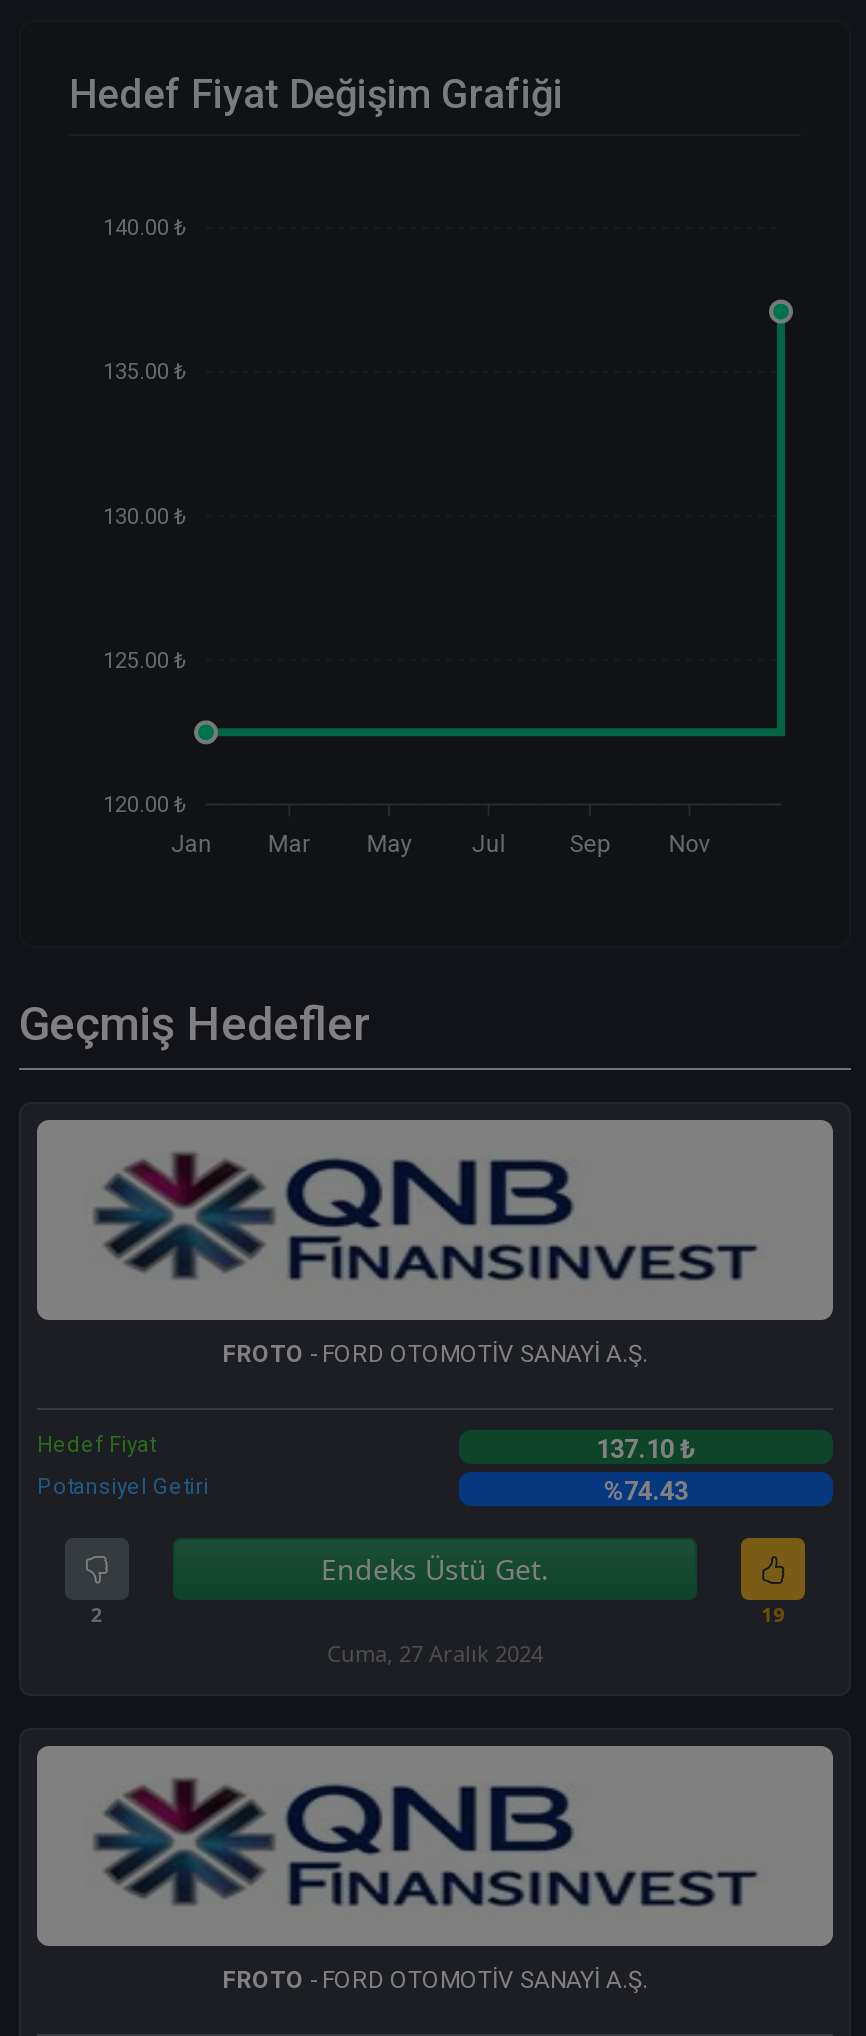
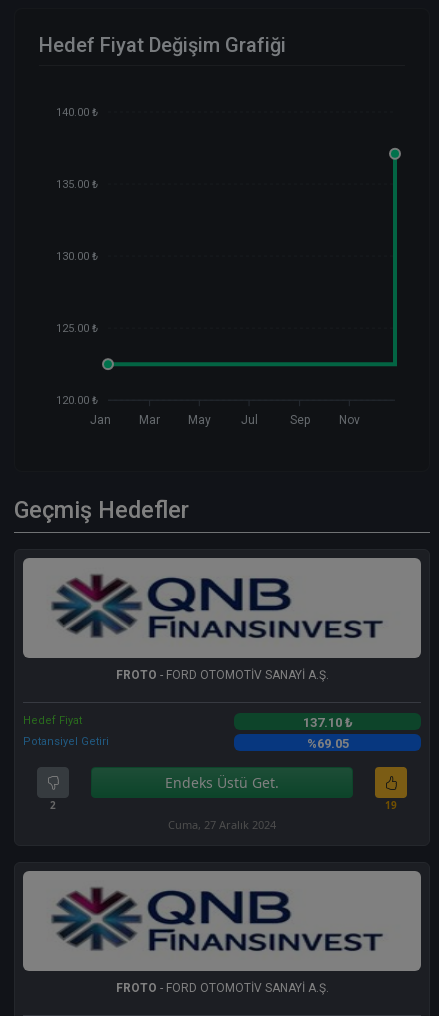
- %74.43
+ %69.05
